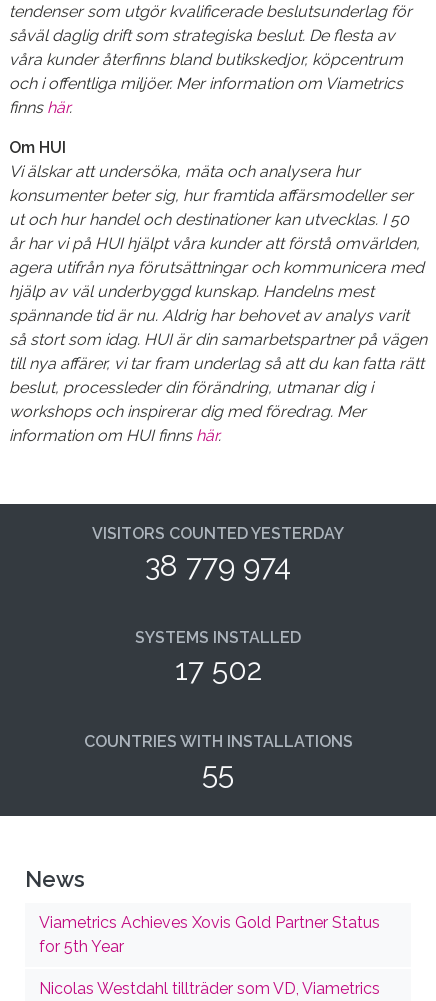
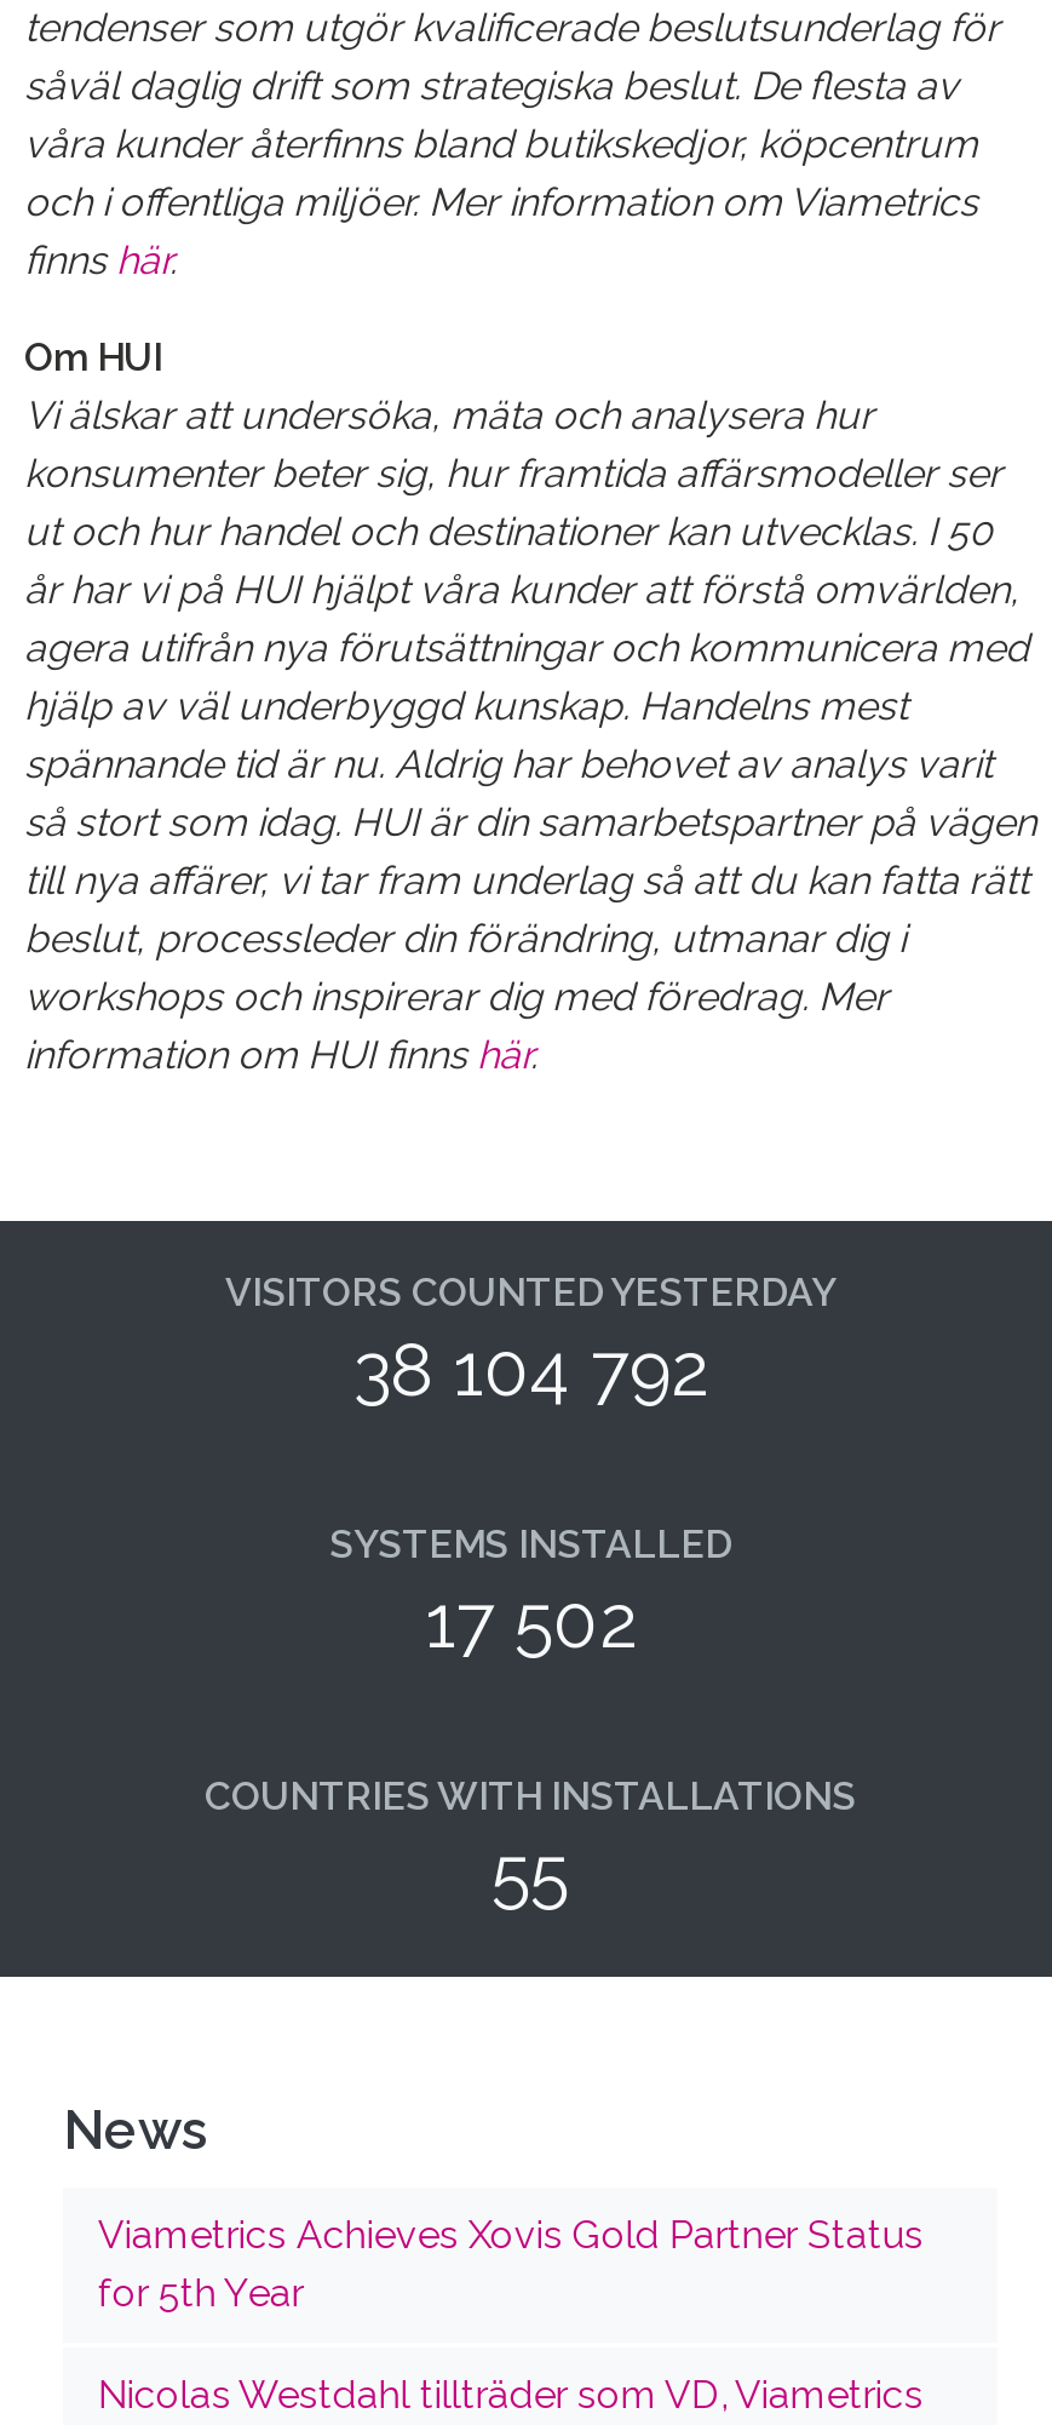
- 38 779 974
+ 38 104 792
